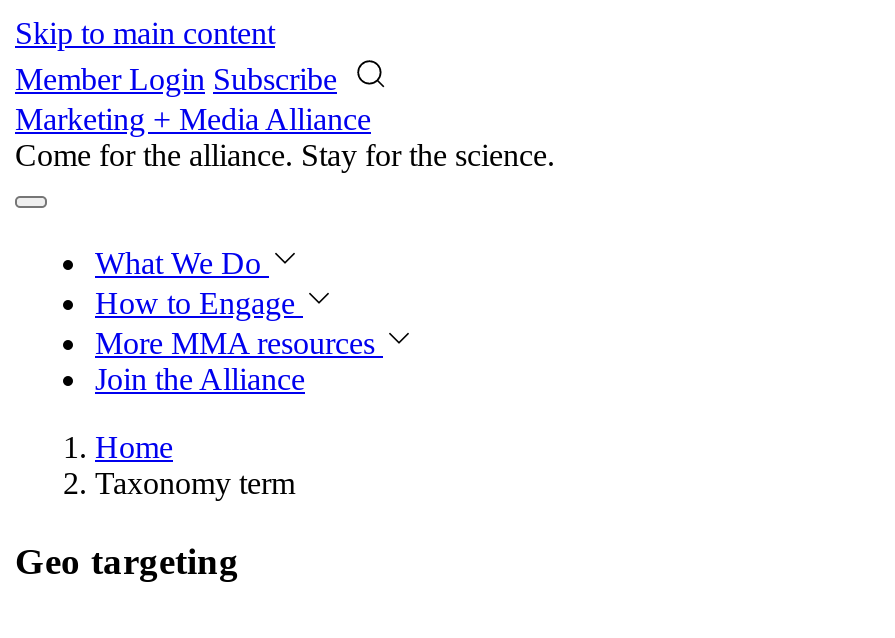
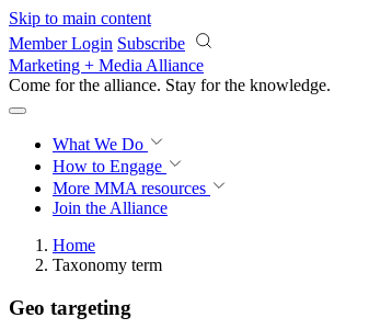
- Come for the alliance. Stay for the revolution.
+ Come for the alliance. Stay for the knowledge.
